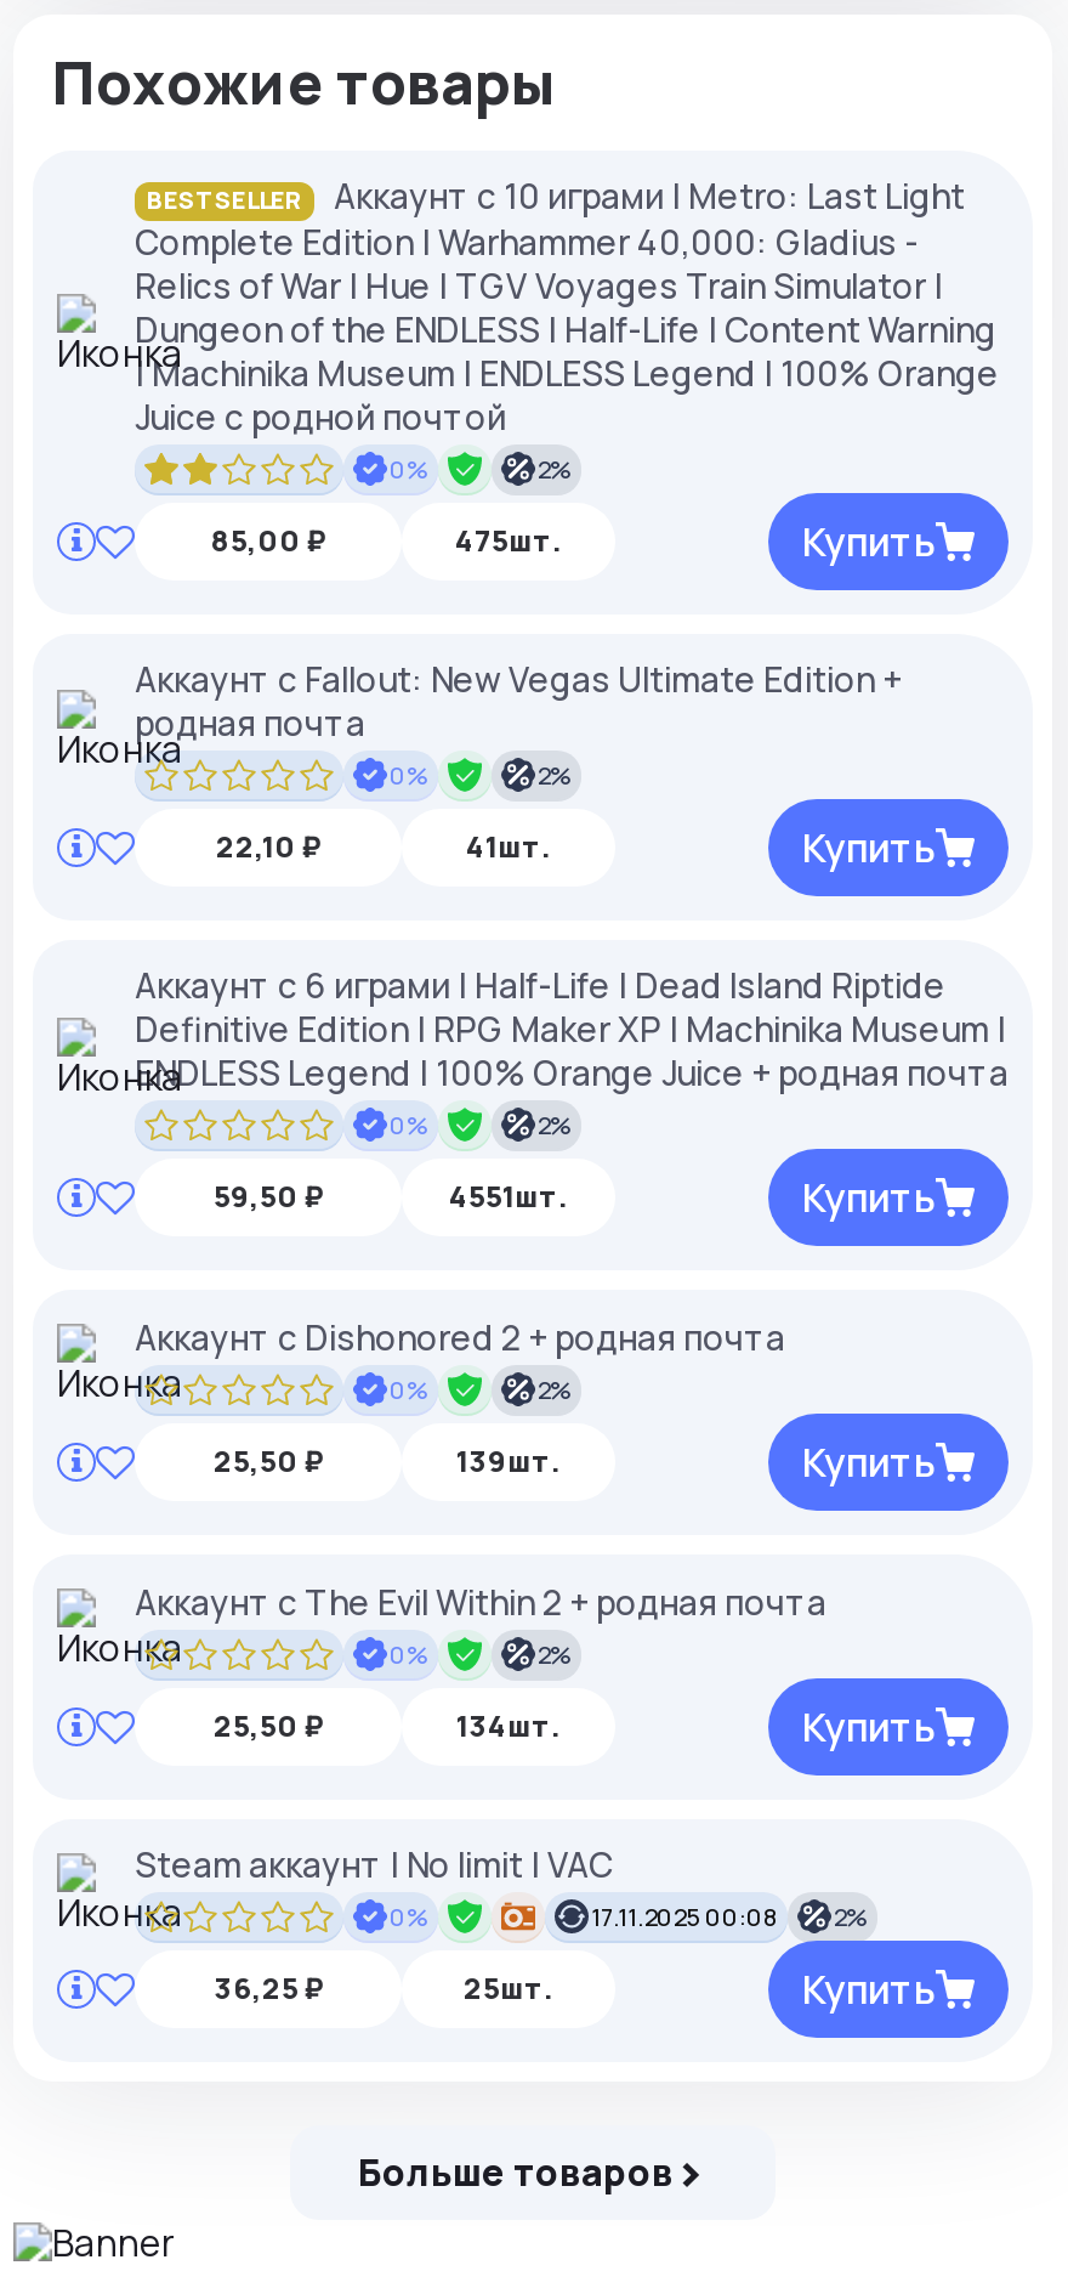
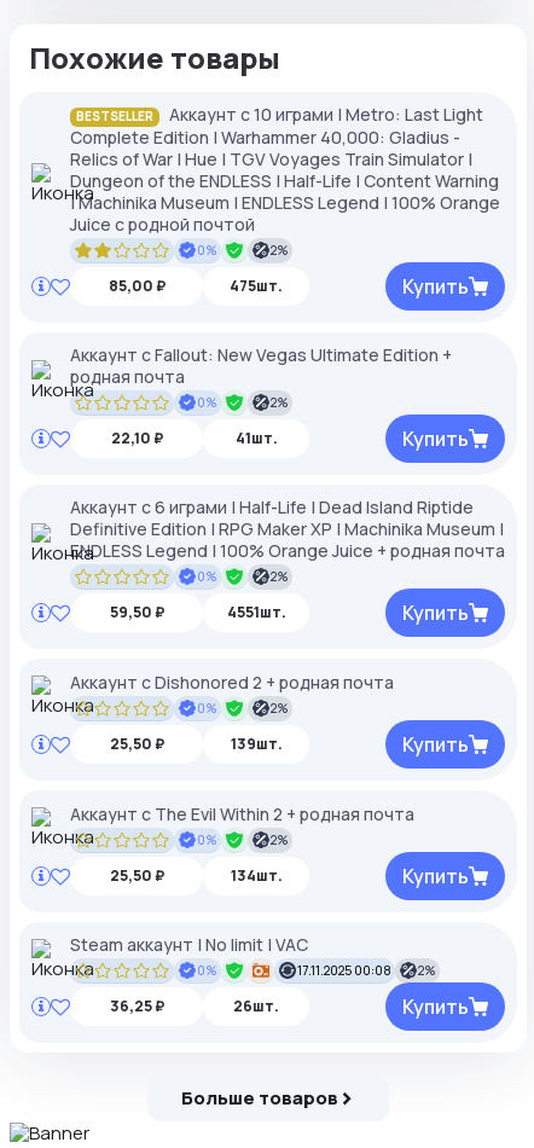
- 25шт.
+ 26шт.
